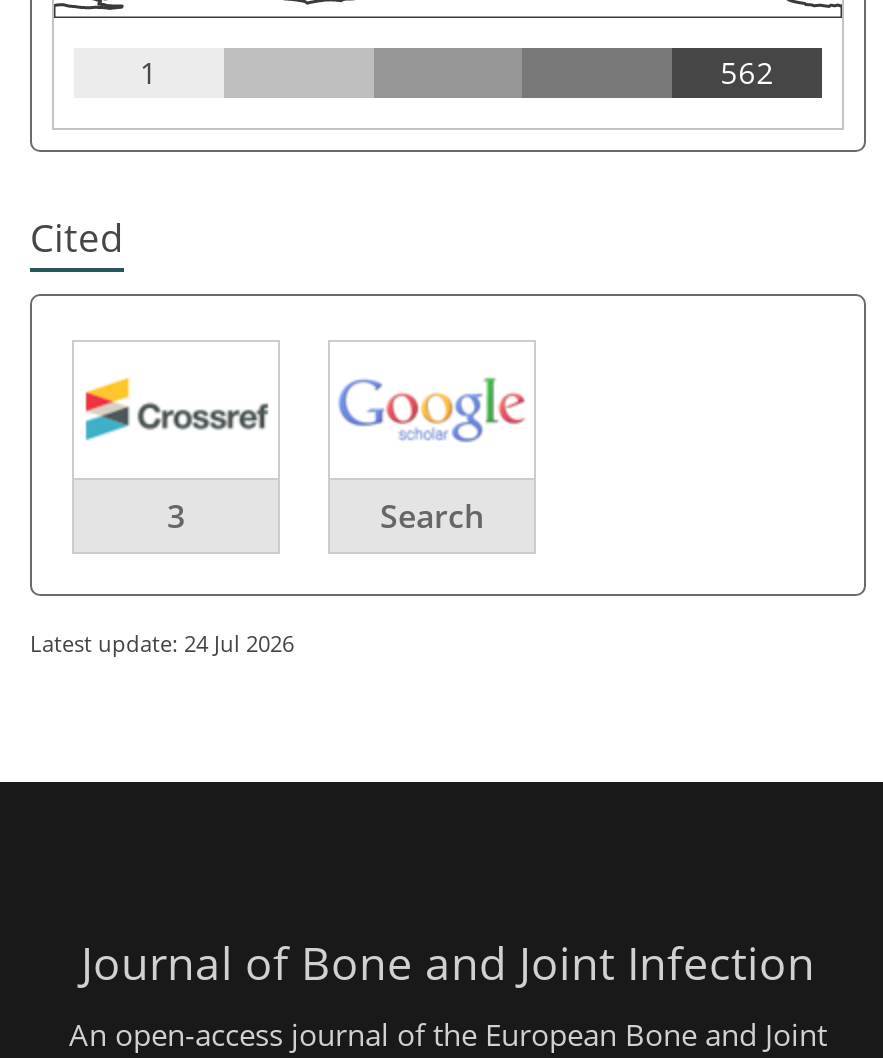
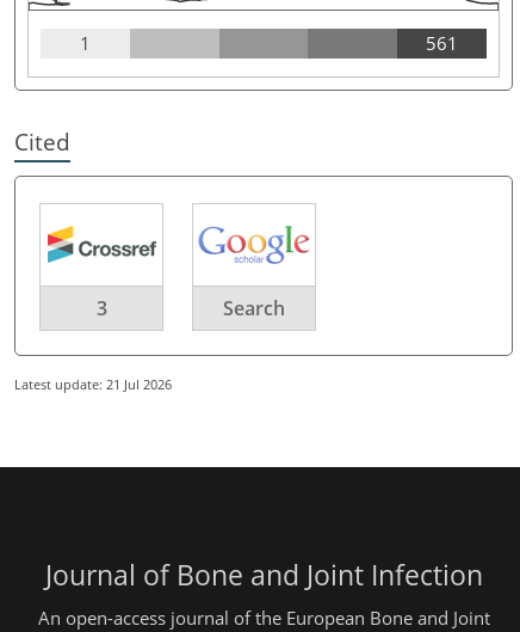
- 562
+ 561

- Latest update: 24 Jul 2026
+ Latest update: 21 Jul 2026
